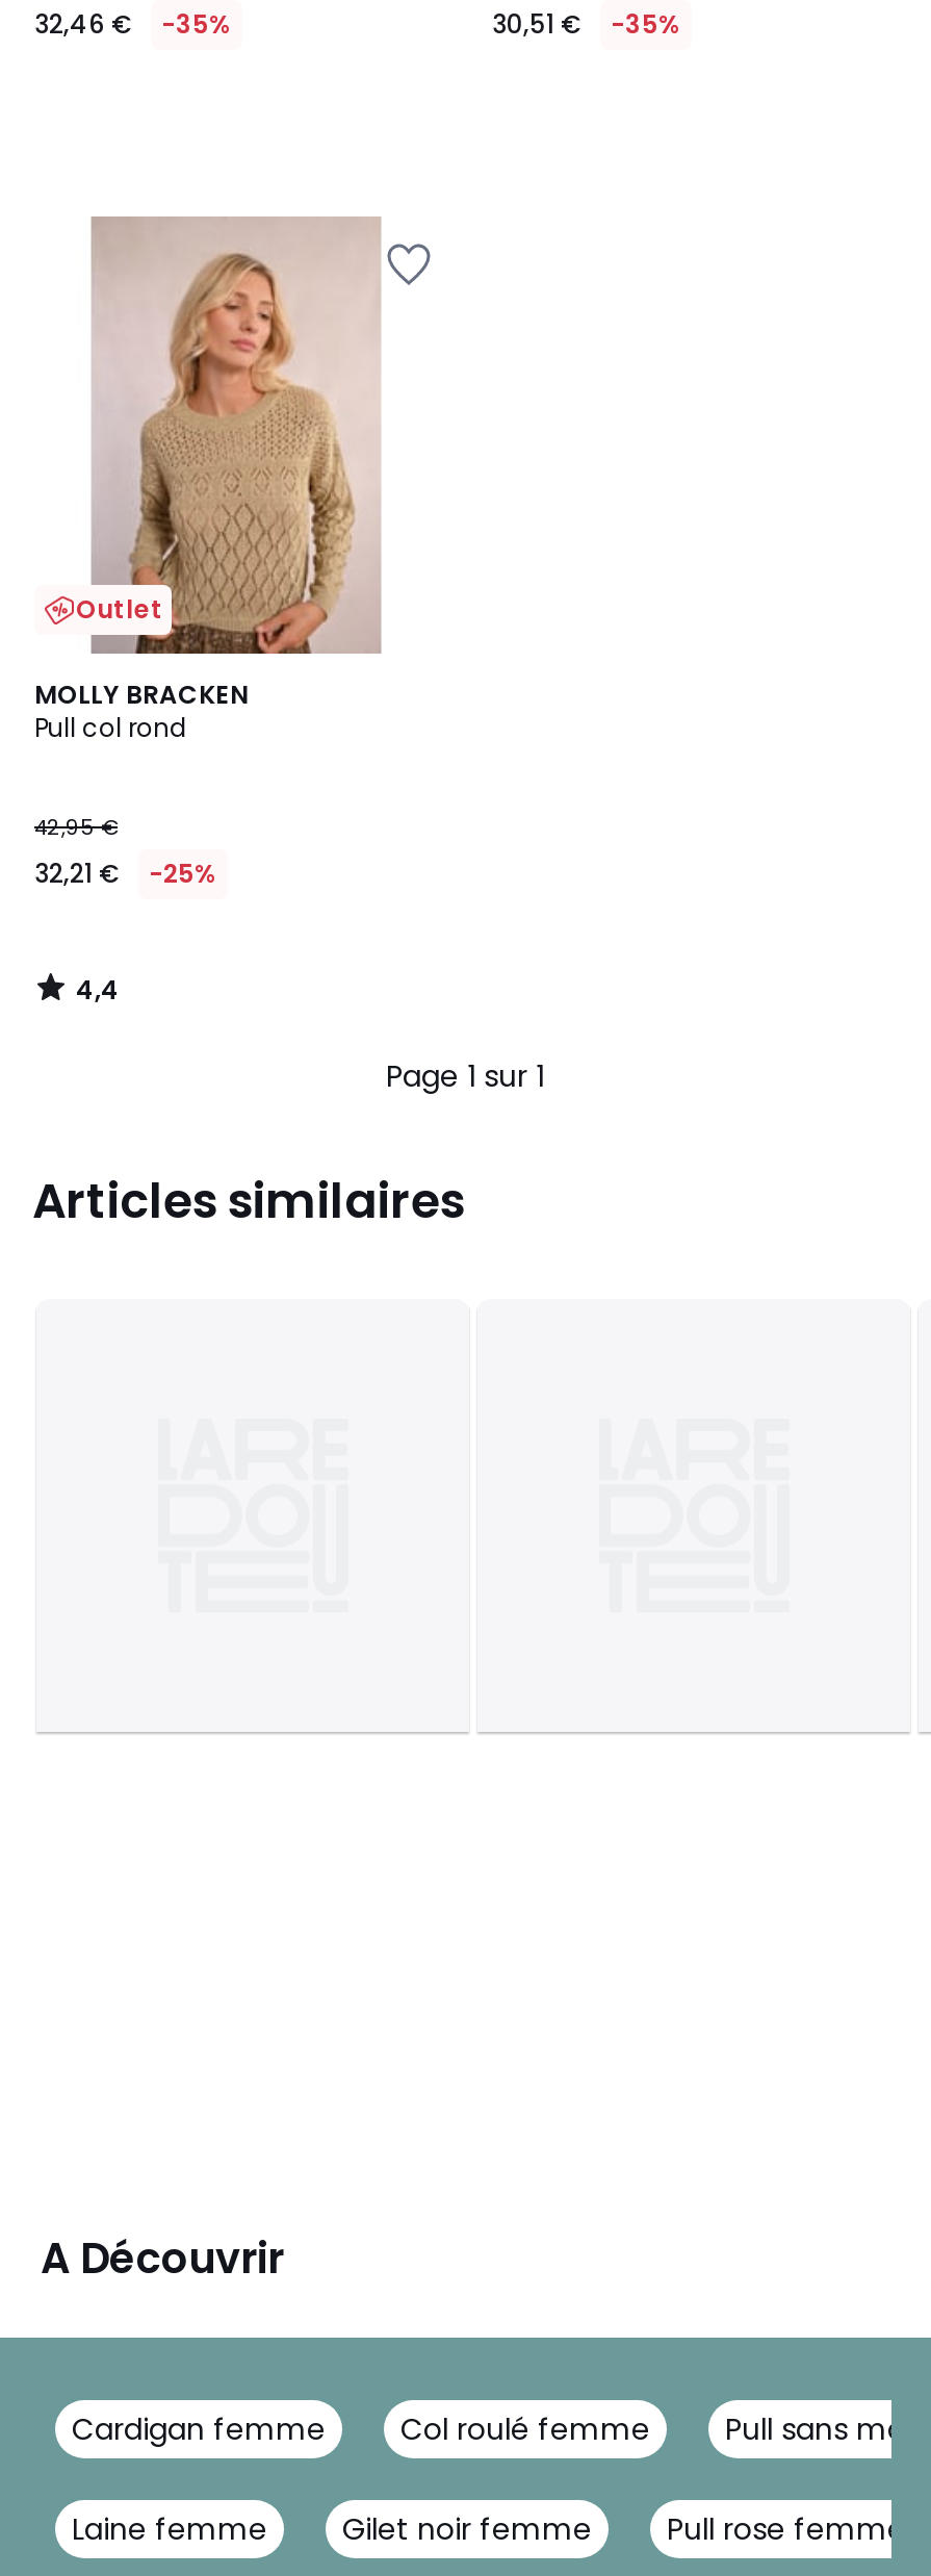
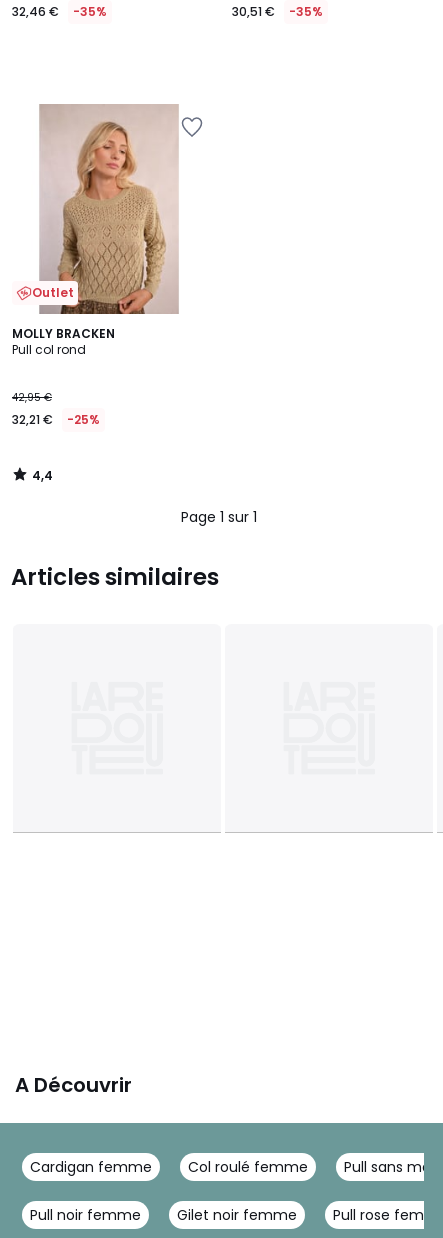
- Laine femme
+ Pull noir femme
